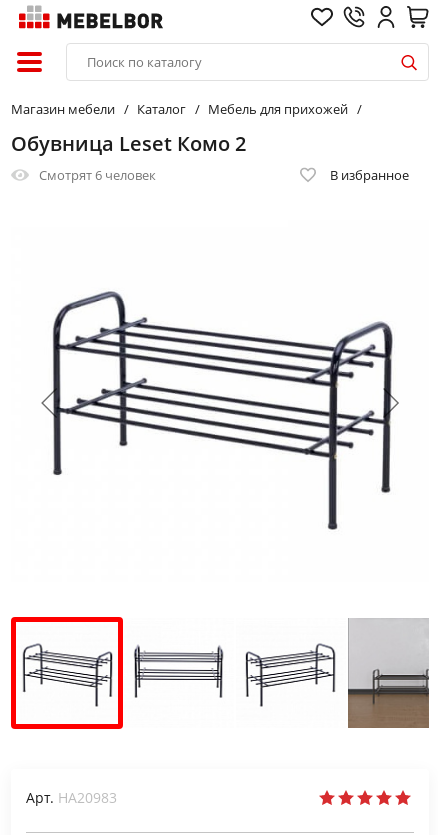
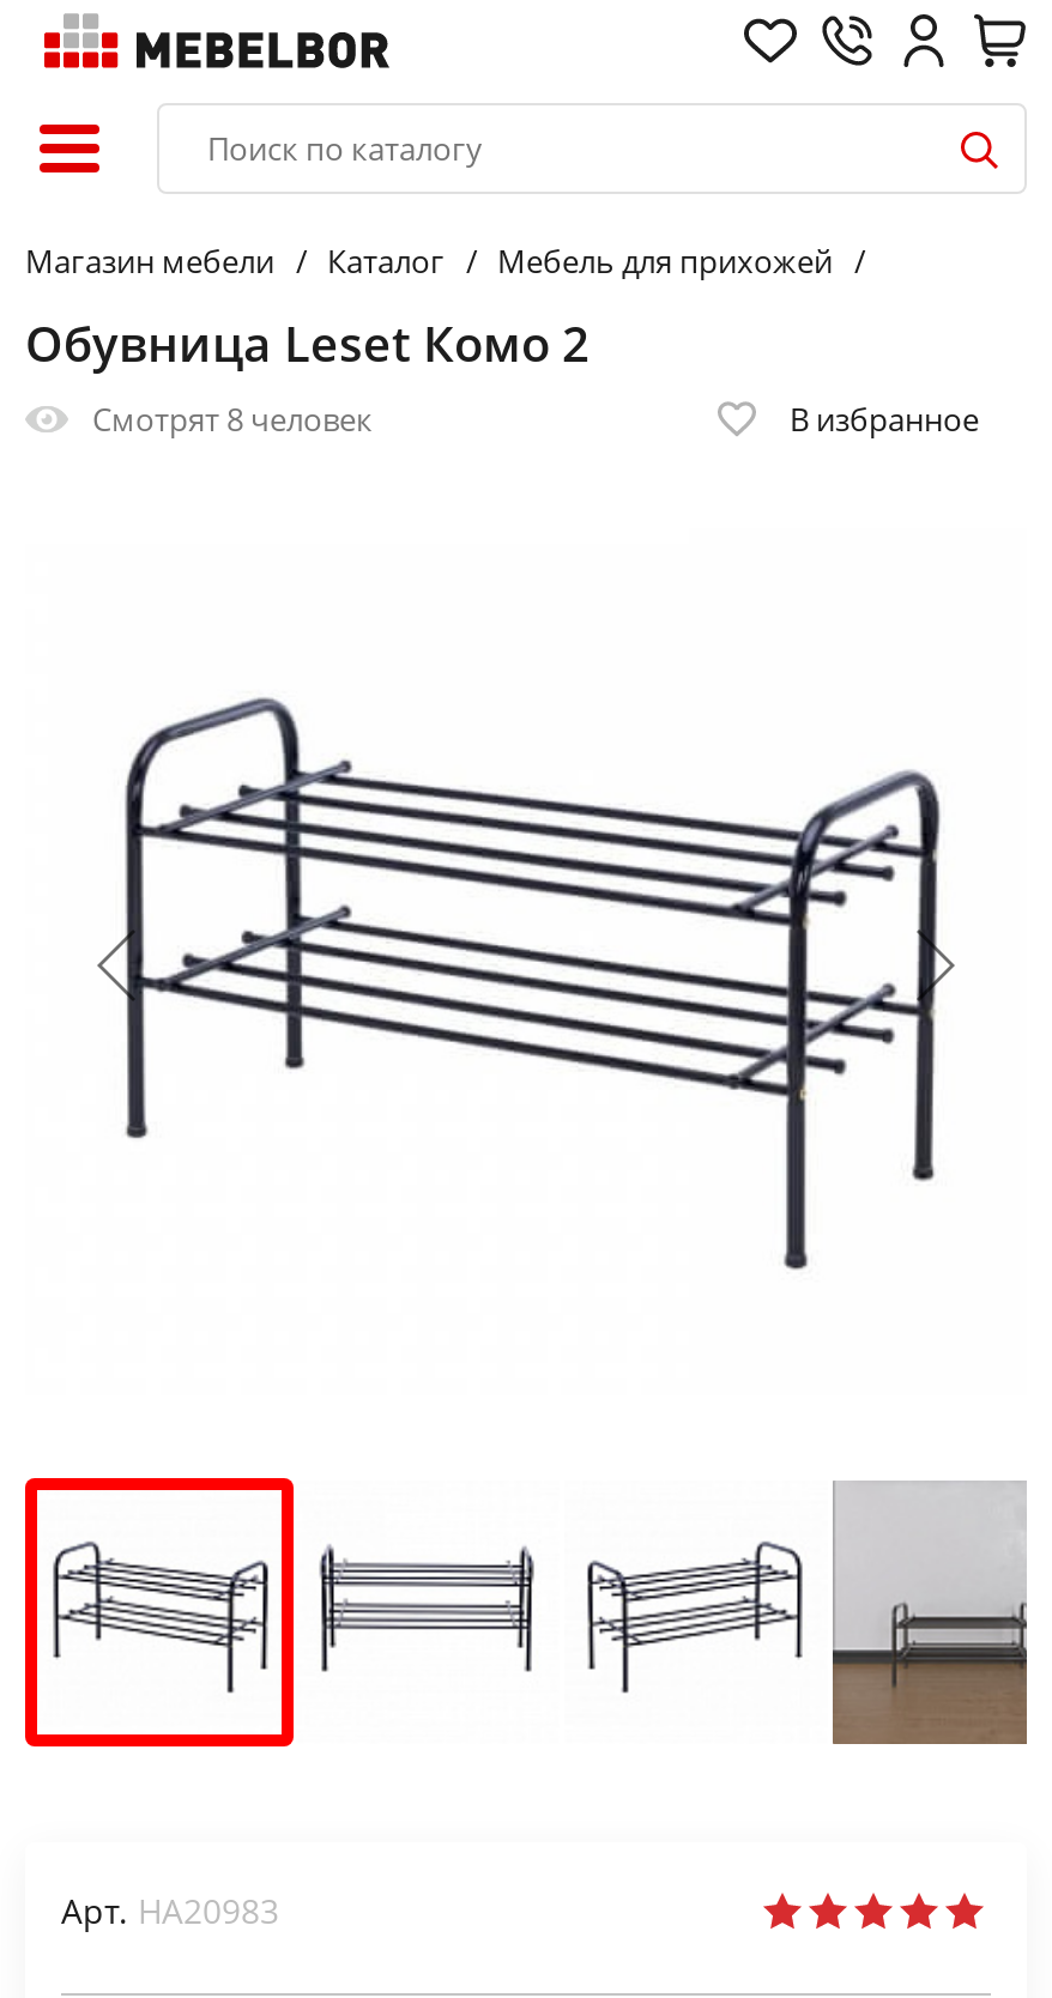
- Смотрят 6 человек
+ Смотрят 8 человек
